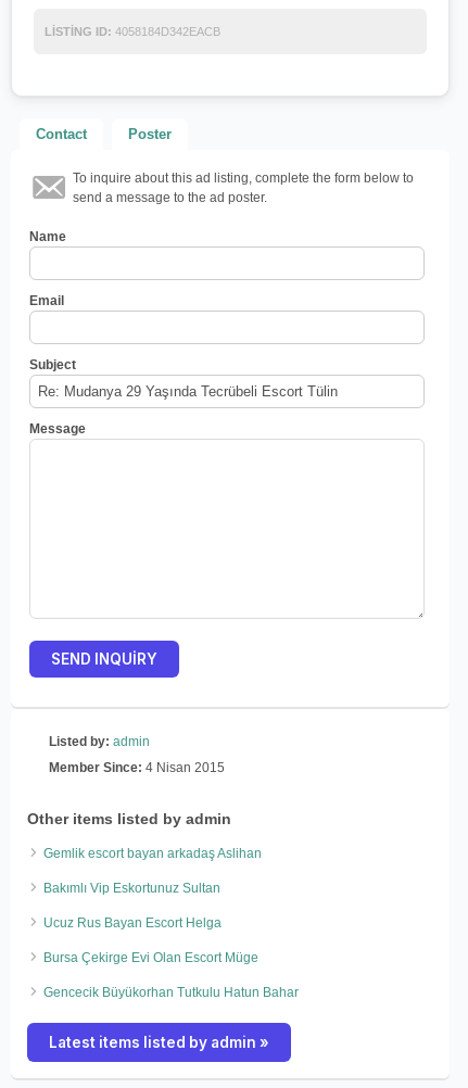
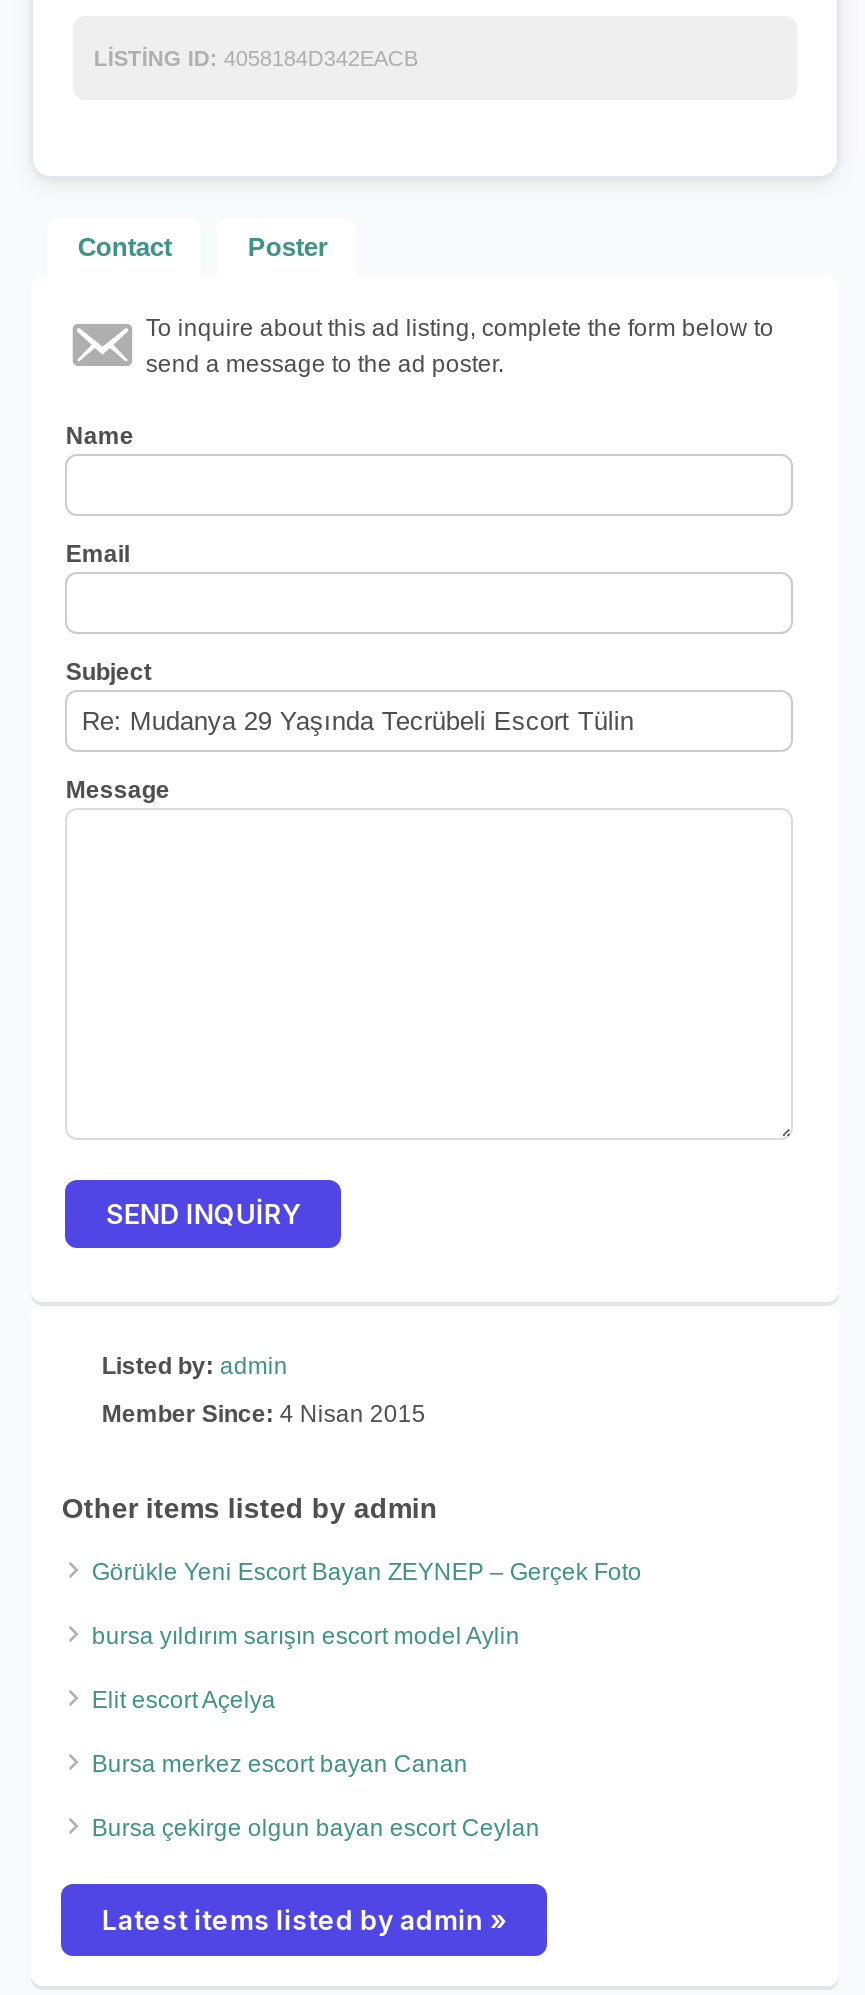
- Gemlik escort bayan arkadaş Aslihan
+ Görükle Yeni Escort Bayan ZEYNEP – Gerçek Foto

- Bakımlı Vip Eskortunuz Sultan
+ bursa yıldırım sarışın escort model Aylin

- Ucuz Rus Bayan Escort Helga
+ Elit escort Açelya

- Bursa Çekirge Evi Olan Escort Müge
+ Bursa merkez escort bayan Canan

- Gencecik Büyükorhan Tutkulu Hatun Bahar
+ Bursa çekirge olgun bayan escort Ceylan
